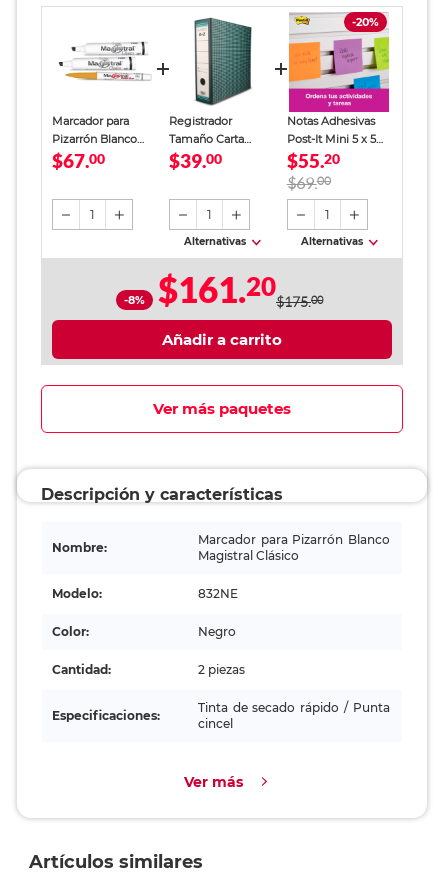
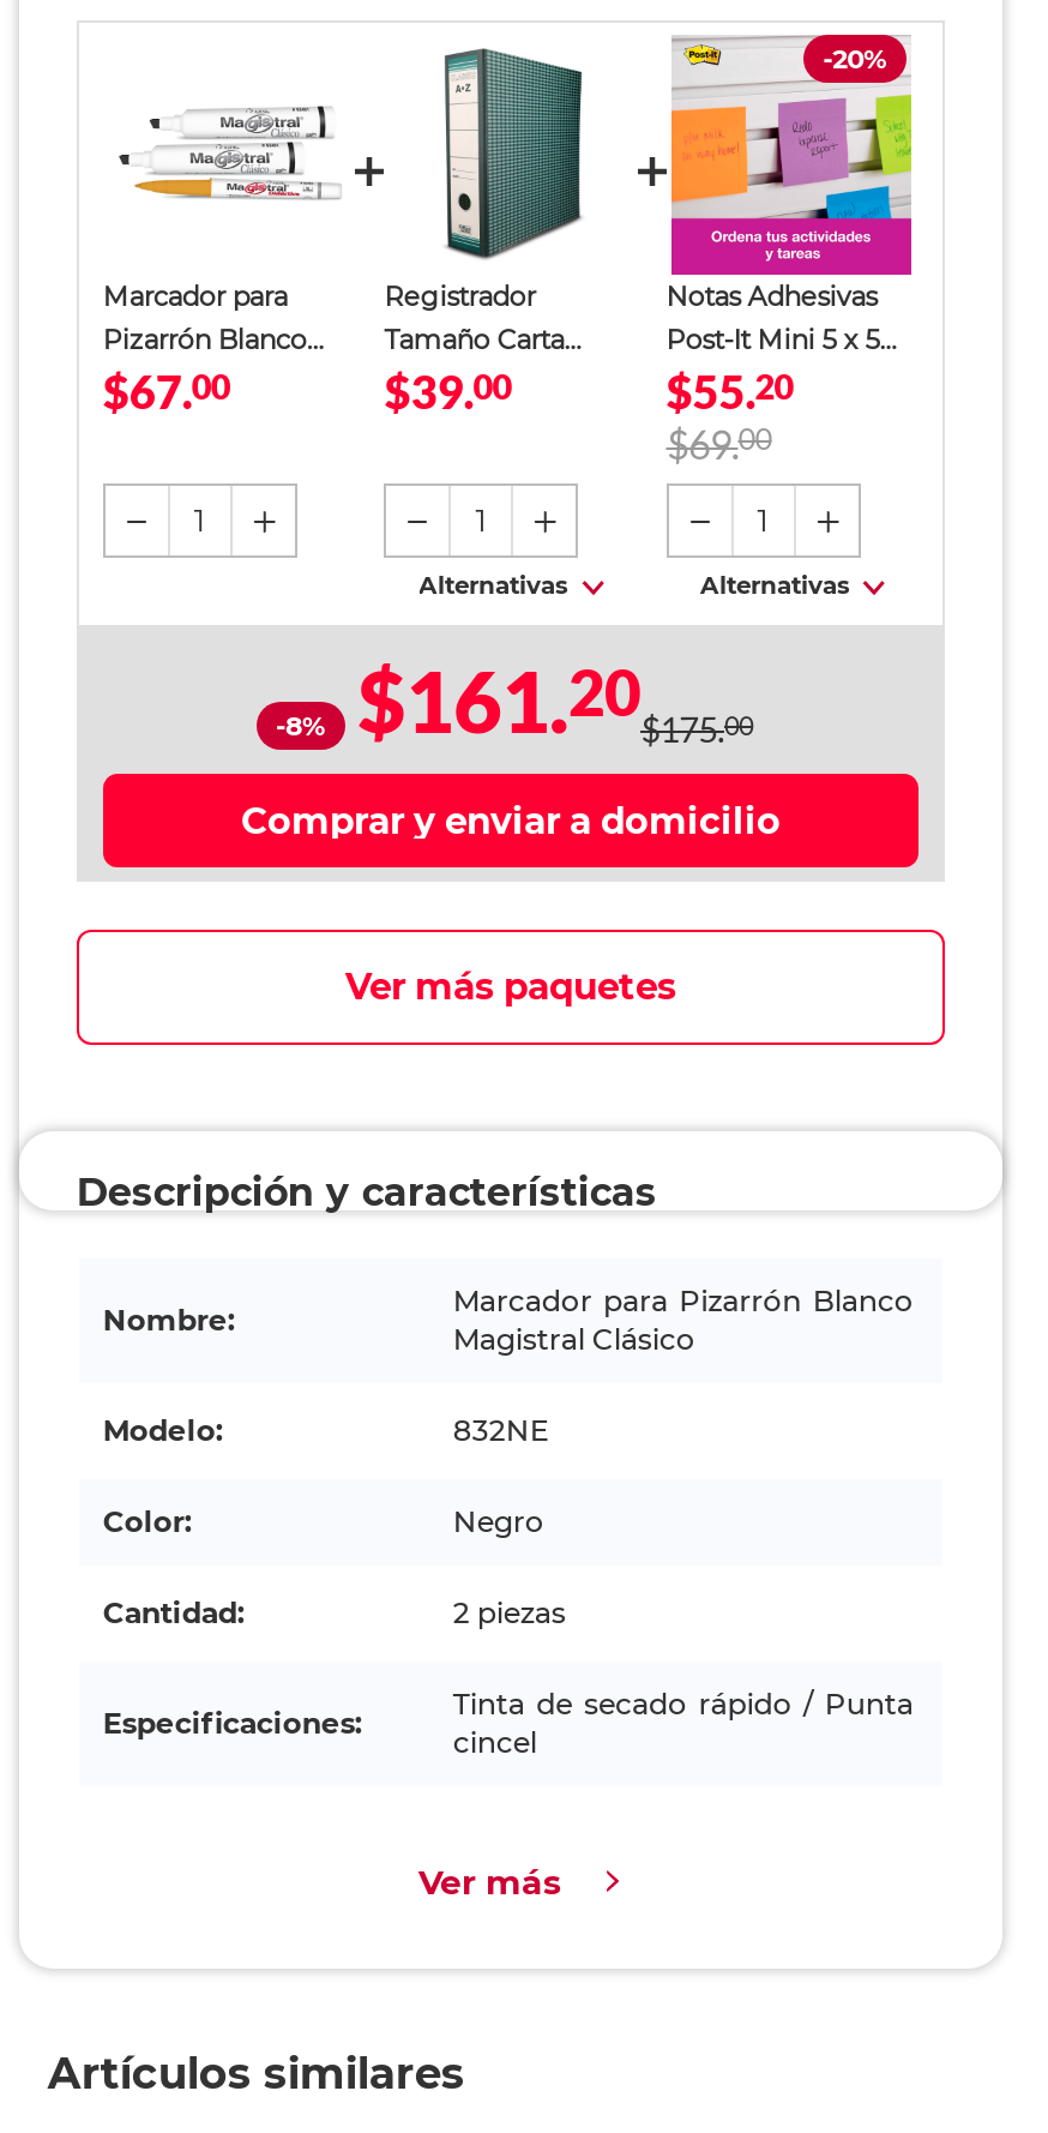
- Añadir a carrito
+ Comprar y enviar a domicilio
